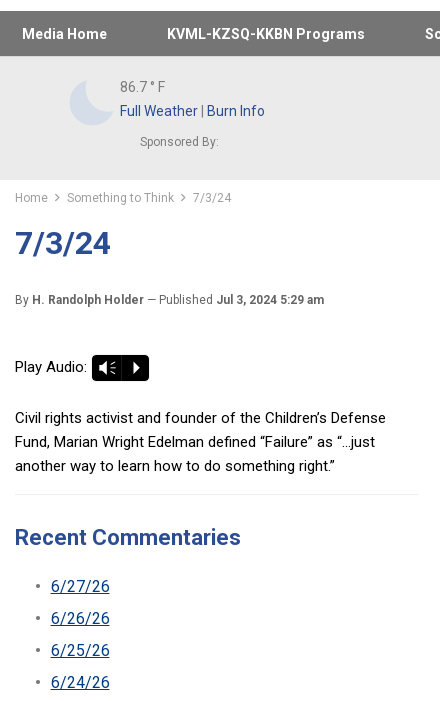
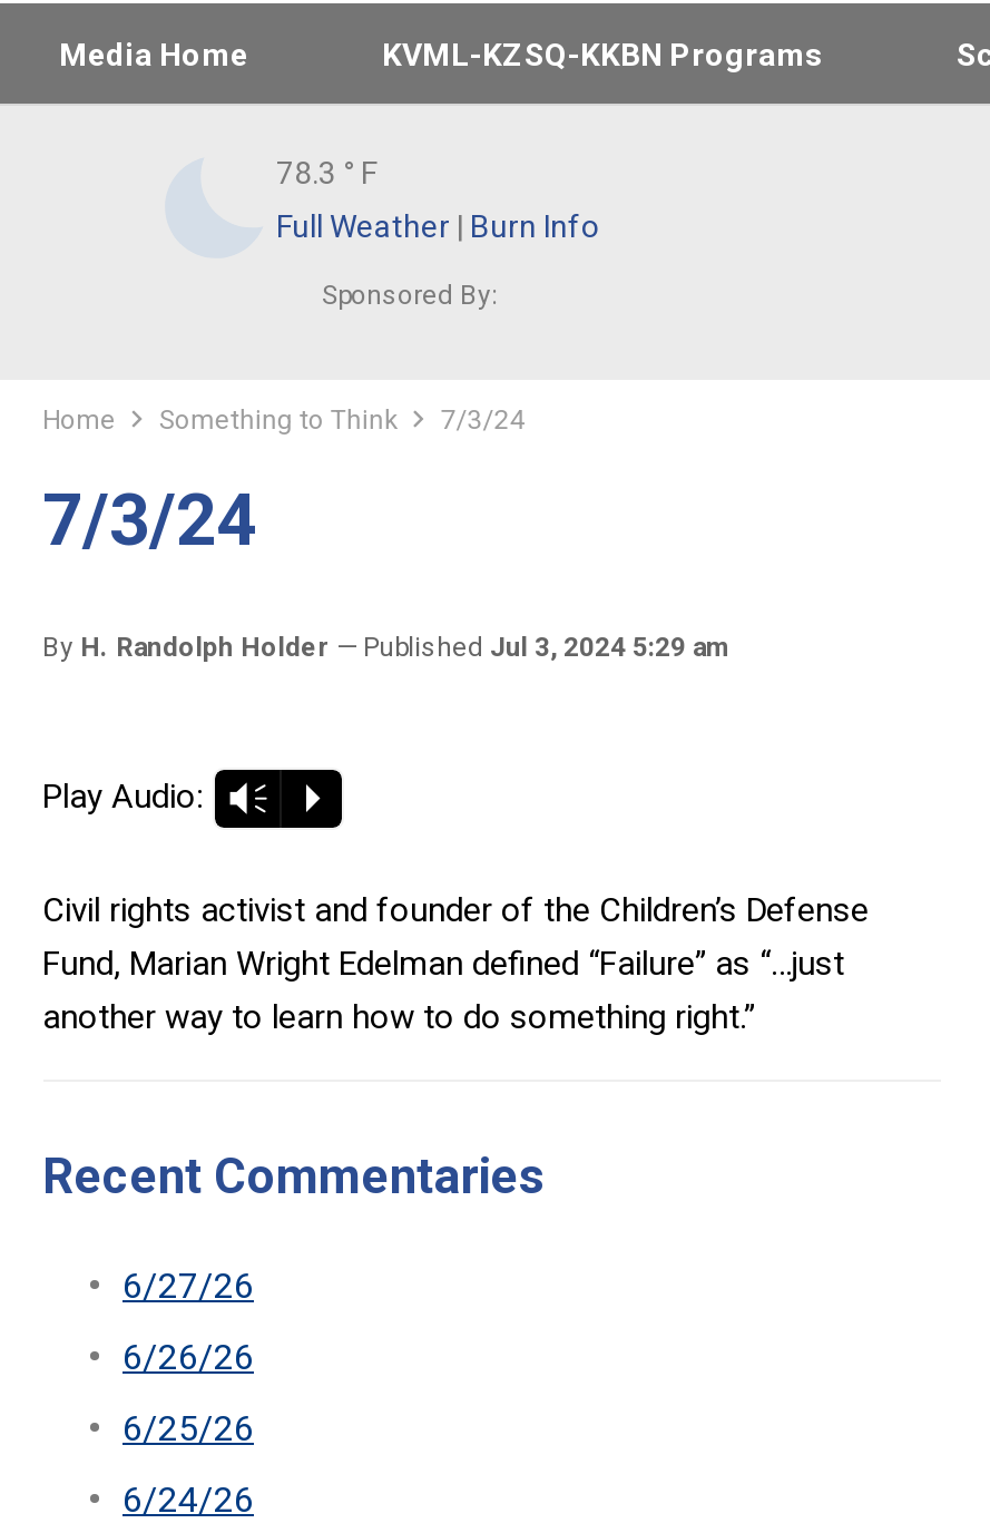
- 86.7 ° F
+ 78.3 ° F
